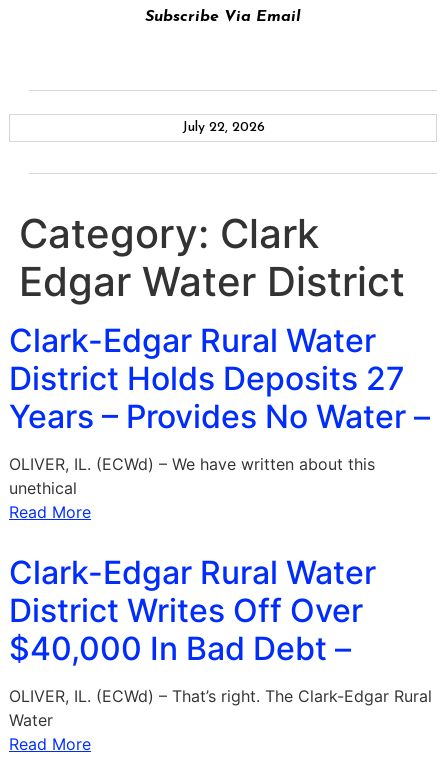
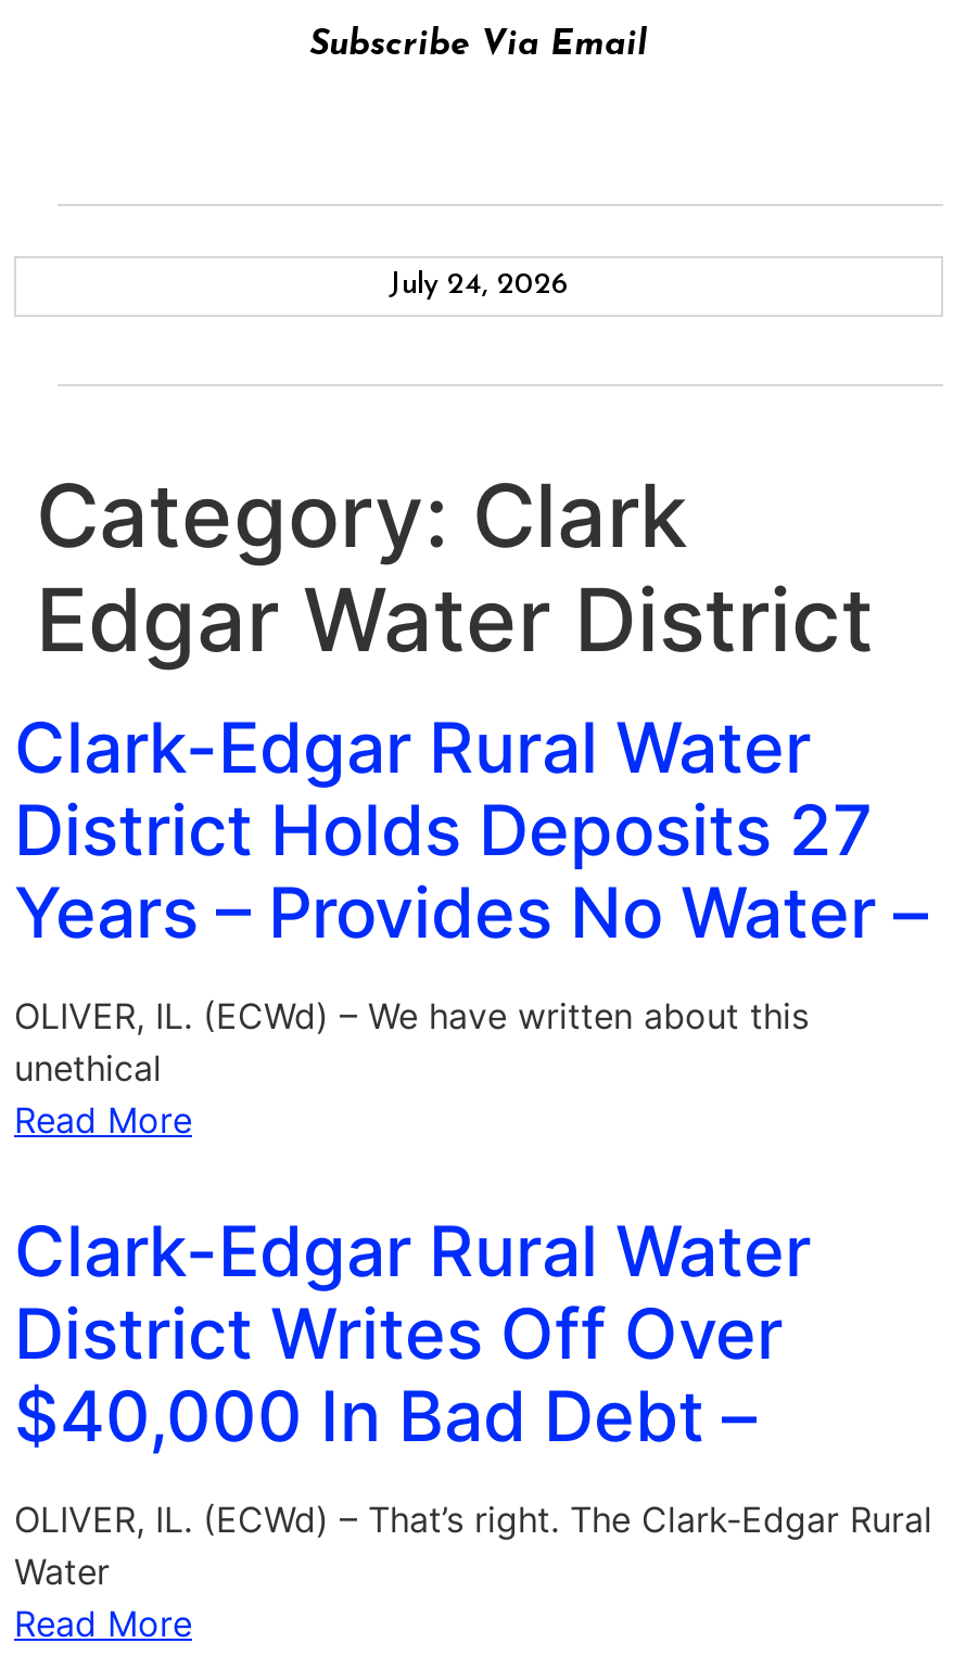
- July 22, 2026
+ July 24, 2026
